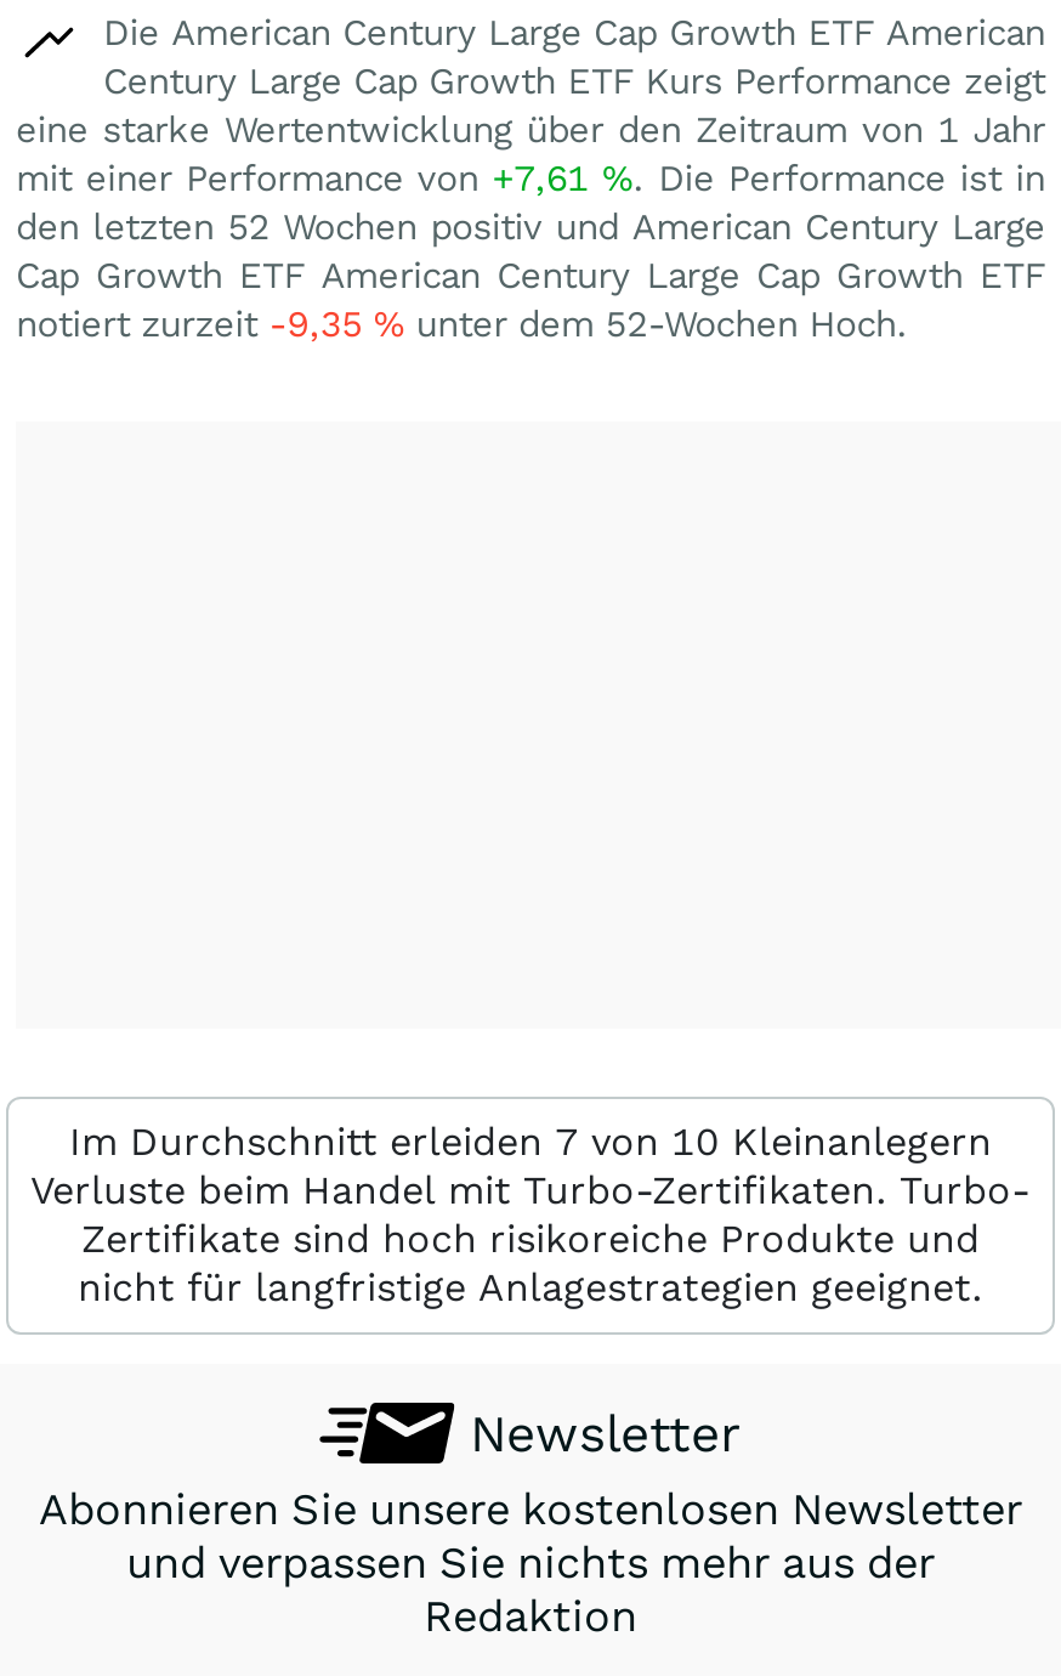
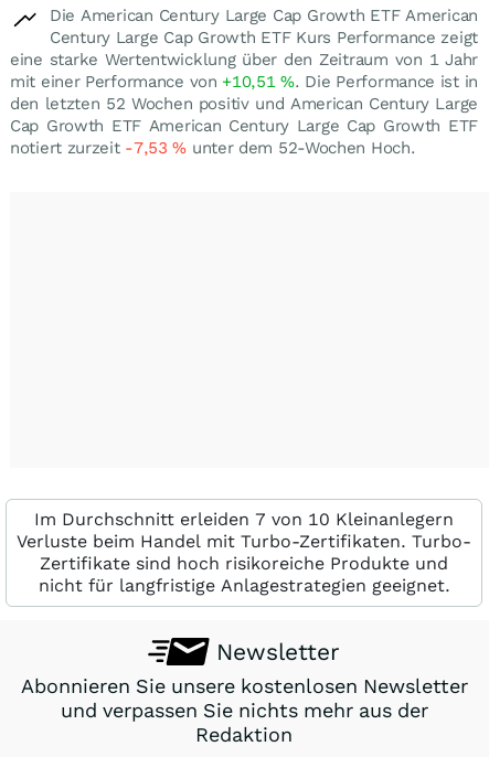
- mit einer Performance von +7,61%. Die Performance ist in
+ mit einer Performance von +10,51%. Die Performance ist in

- notiert zurzeit -9,35% unter dem 52-Wochen Hoch.
+ notiert zurzeit -7,53% unter dem 52-Wochen Hoch.
